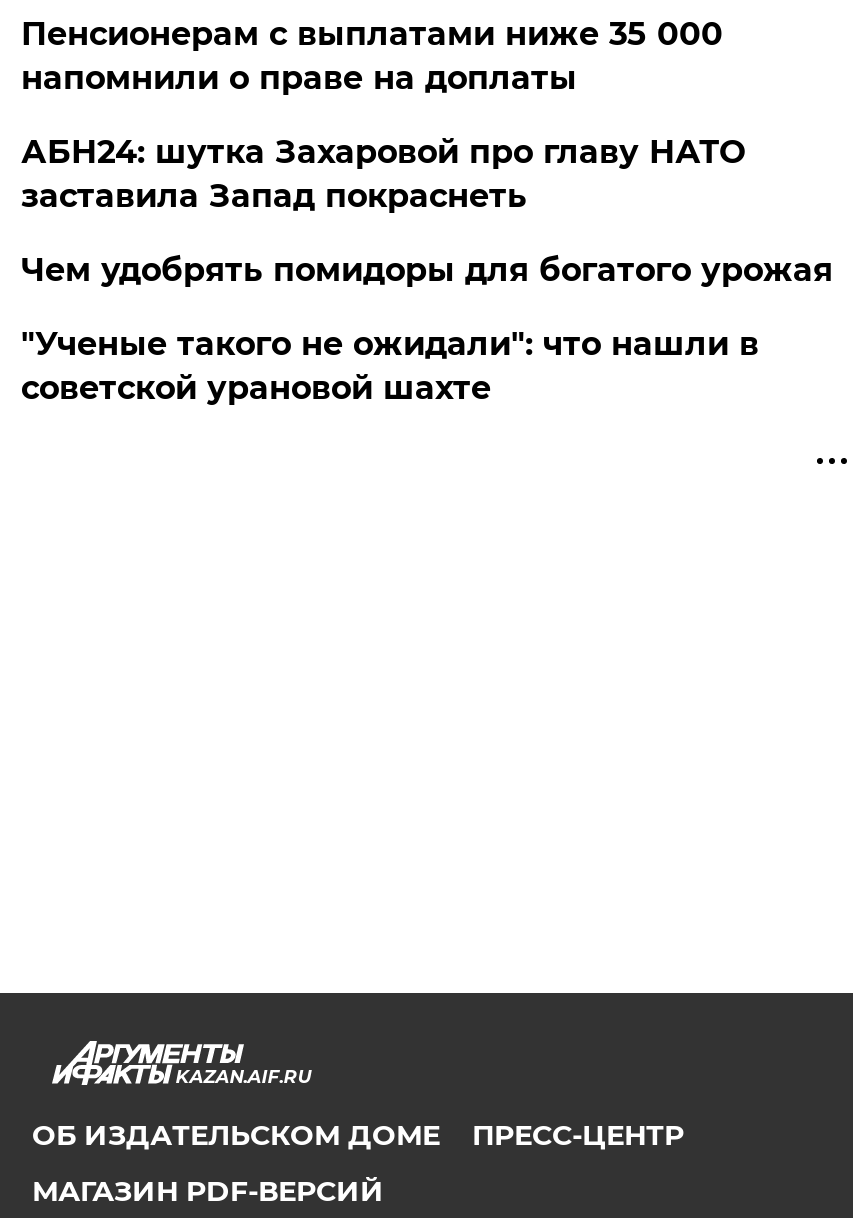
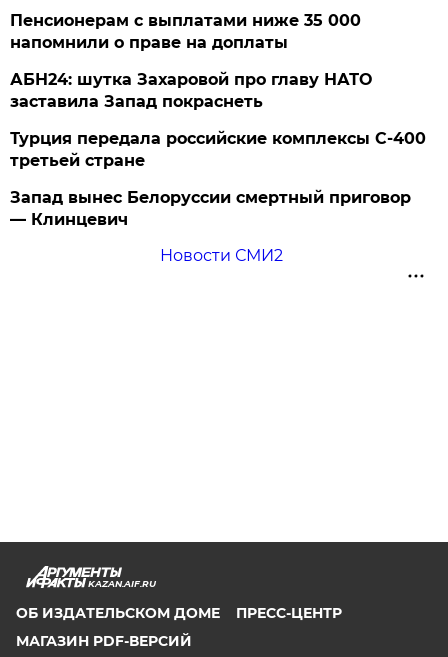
- Чем удобрять помидоры для богатого урожая
- "Ученые такого не ожидали": что нашли в
- советской урановой шахте
+ Турция передала российские комплексы С-400
+ третьей стране
+ Запад вынес Белоруссии смертный приговор
+ — Клинцевич
+ Новости СМИ2
